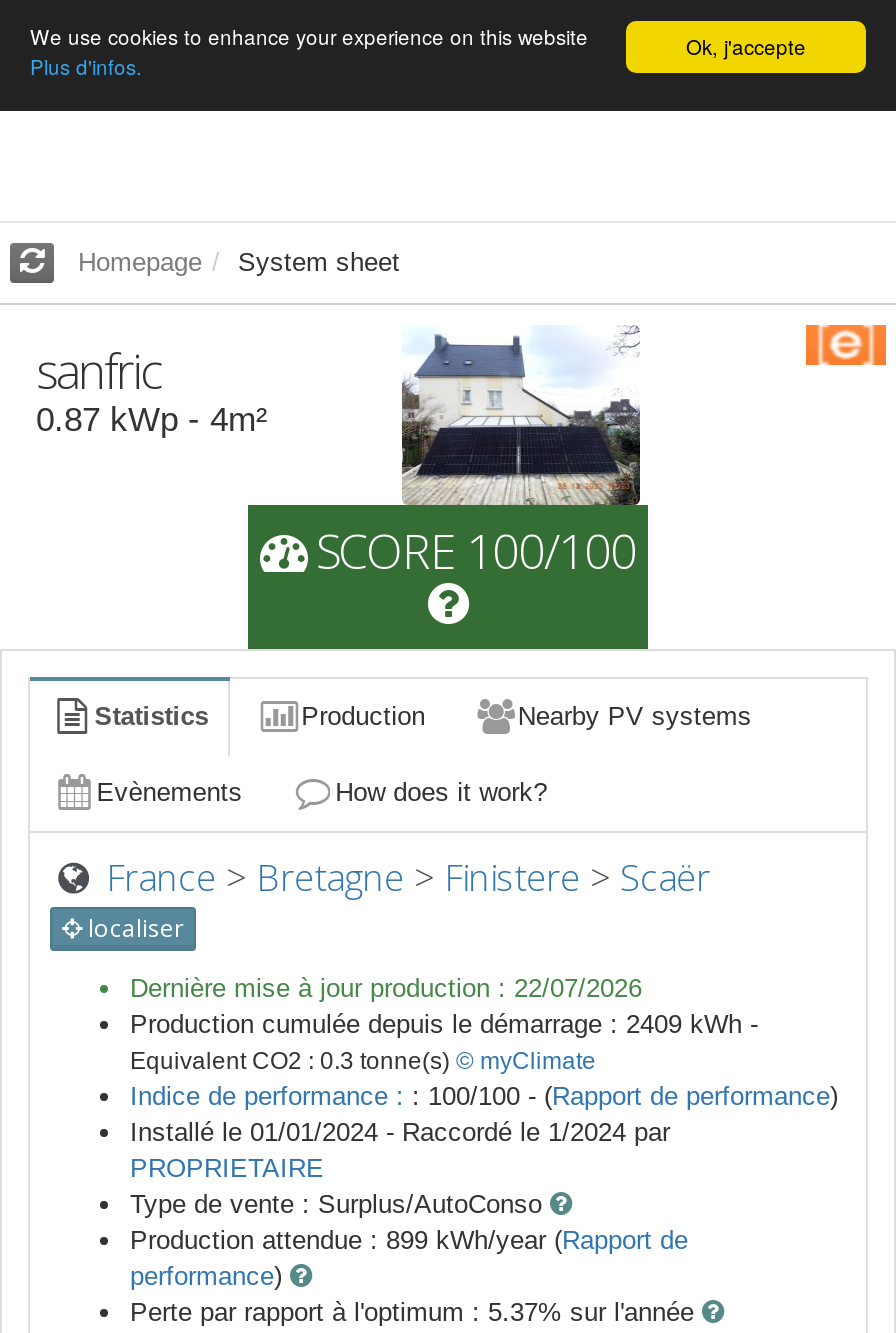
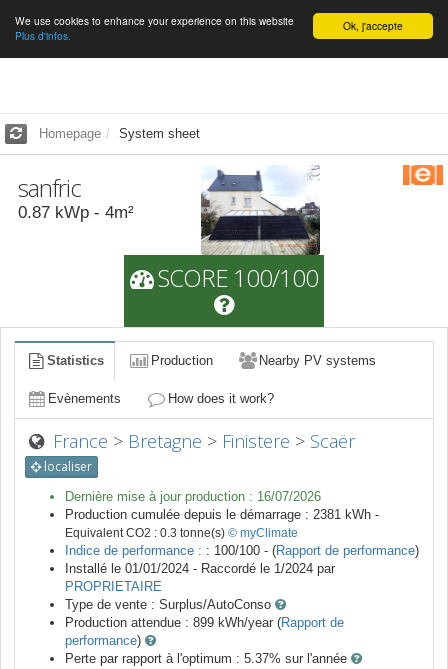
- Dernière mise à jour production : 22/07/2026
+ Dernière mise à jour production : 16/07/2026

- Production cumulée depuis le démarrage : 2409 kWh -
+ Production cumulée depuis le démarrage : 2381 kWh -
